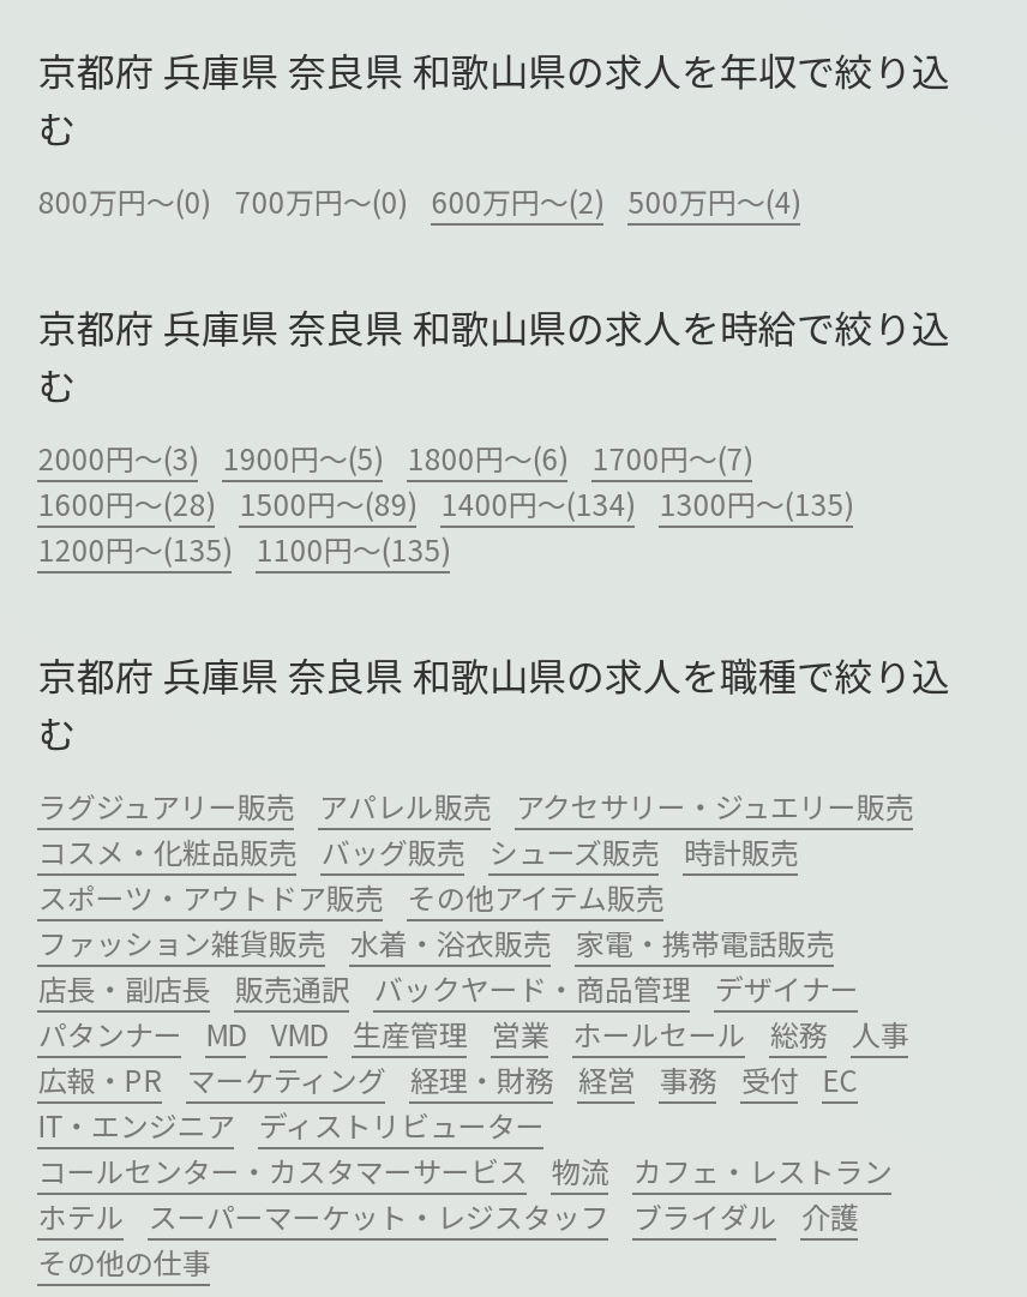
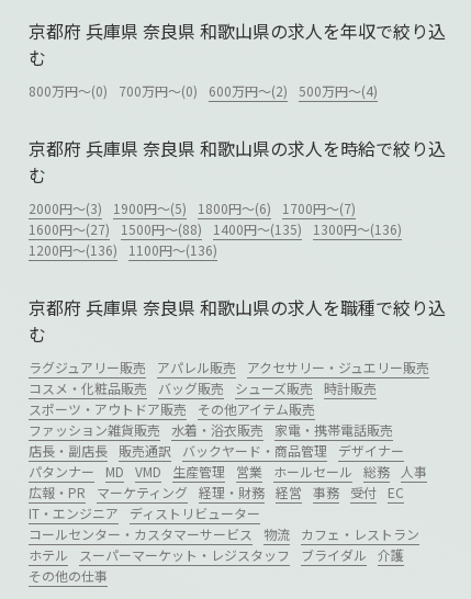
- 1600円～(28) 1500円～(89) 1400円～(134) 1300円～(135)
+ 1600円～(27) 1500円～(88) 1400円～(135) 1300円～(136)

- 1200円～(135) 1100円～(135)
+ 1200円～(136) 1100円～(136)
